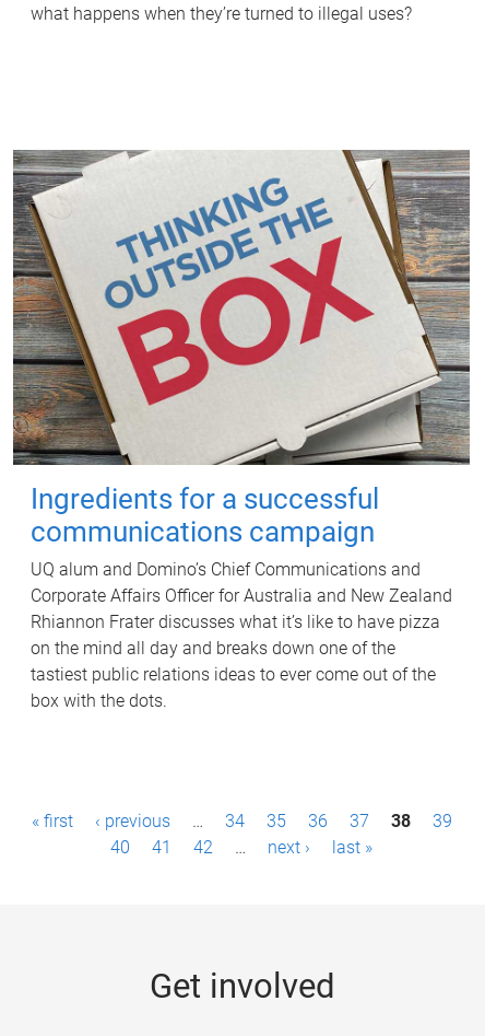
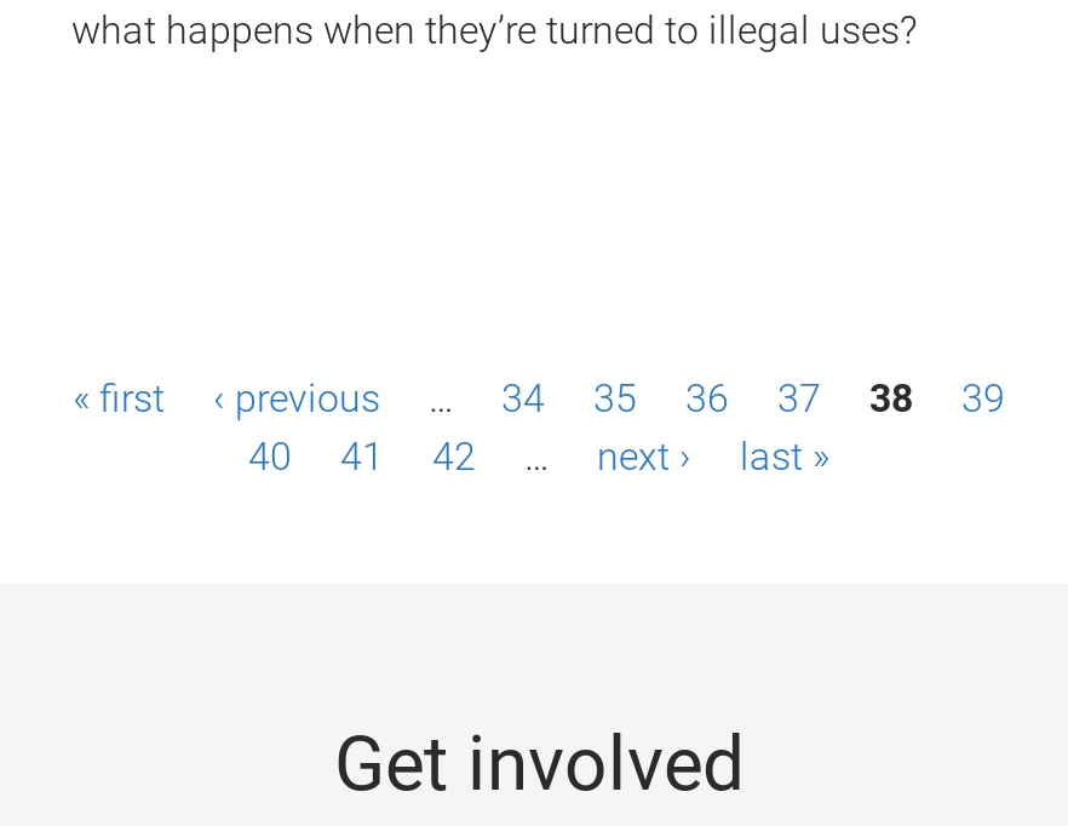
- [image]
- Ingredients for a successful
- communications campaign
- UQ alum and Domino’s Chief Communications and
- Corporate Affairs Officer for Australia and New Zealand
- Rhiannon Frater discusses what it’s like to have pizza
- on the mind all day and breaks down one of the
- tastiest public relations ideas to ever come out of the
- box with the dots.
